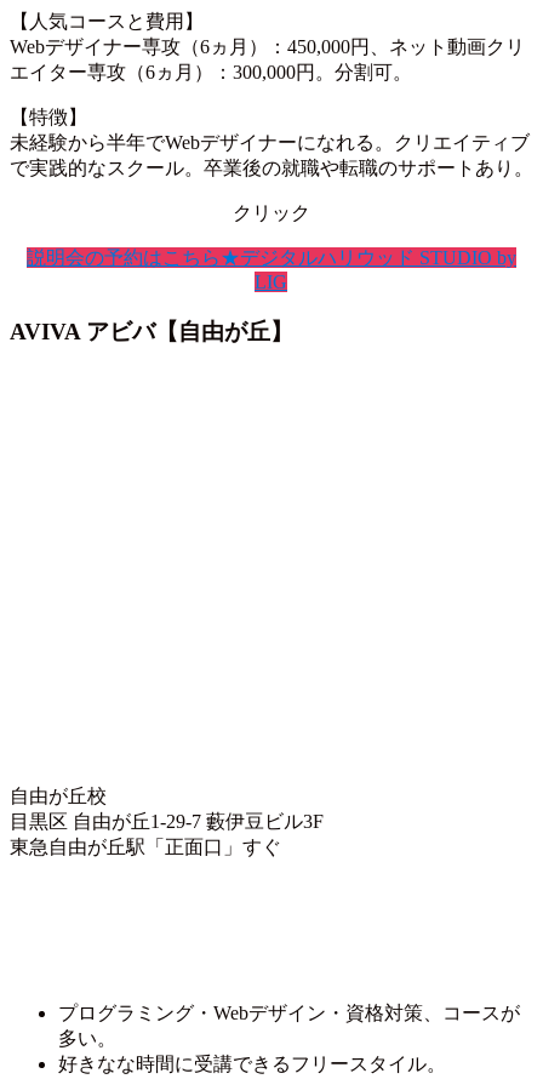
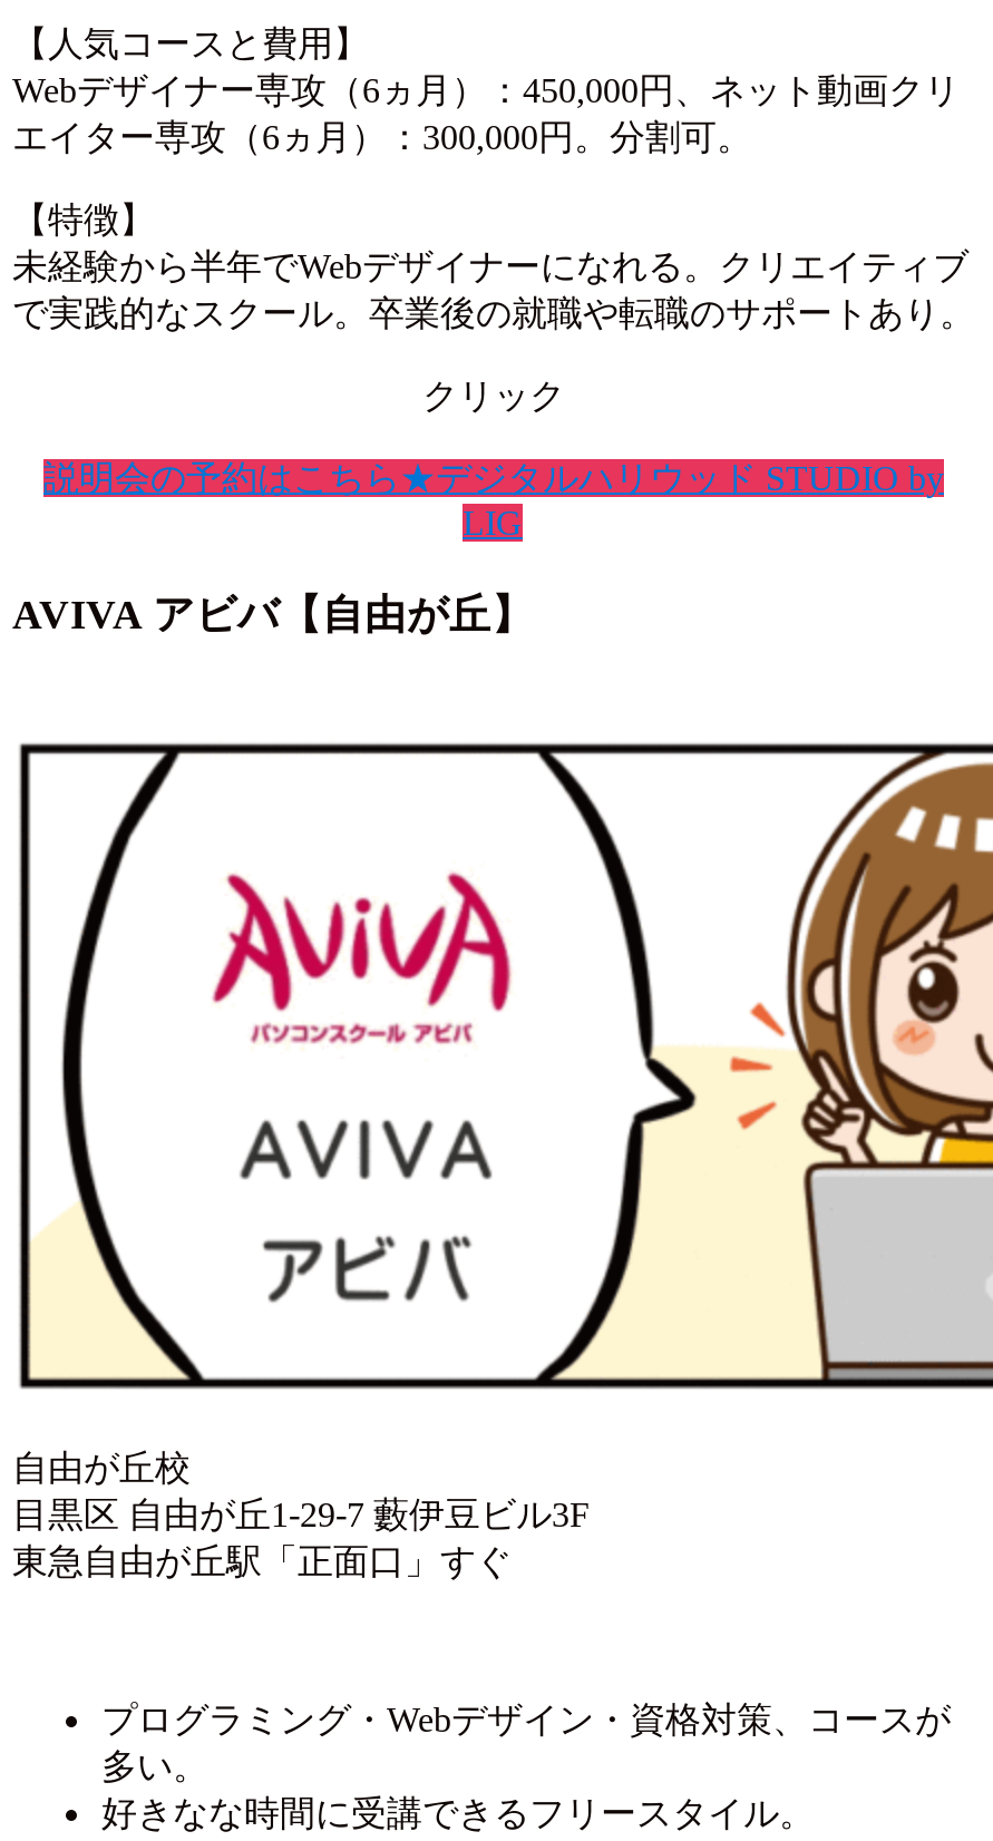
+ [image]
